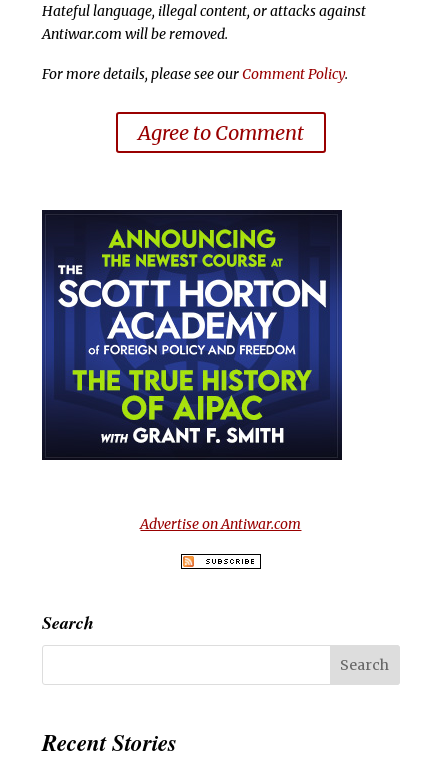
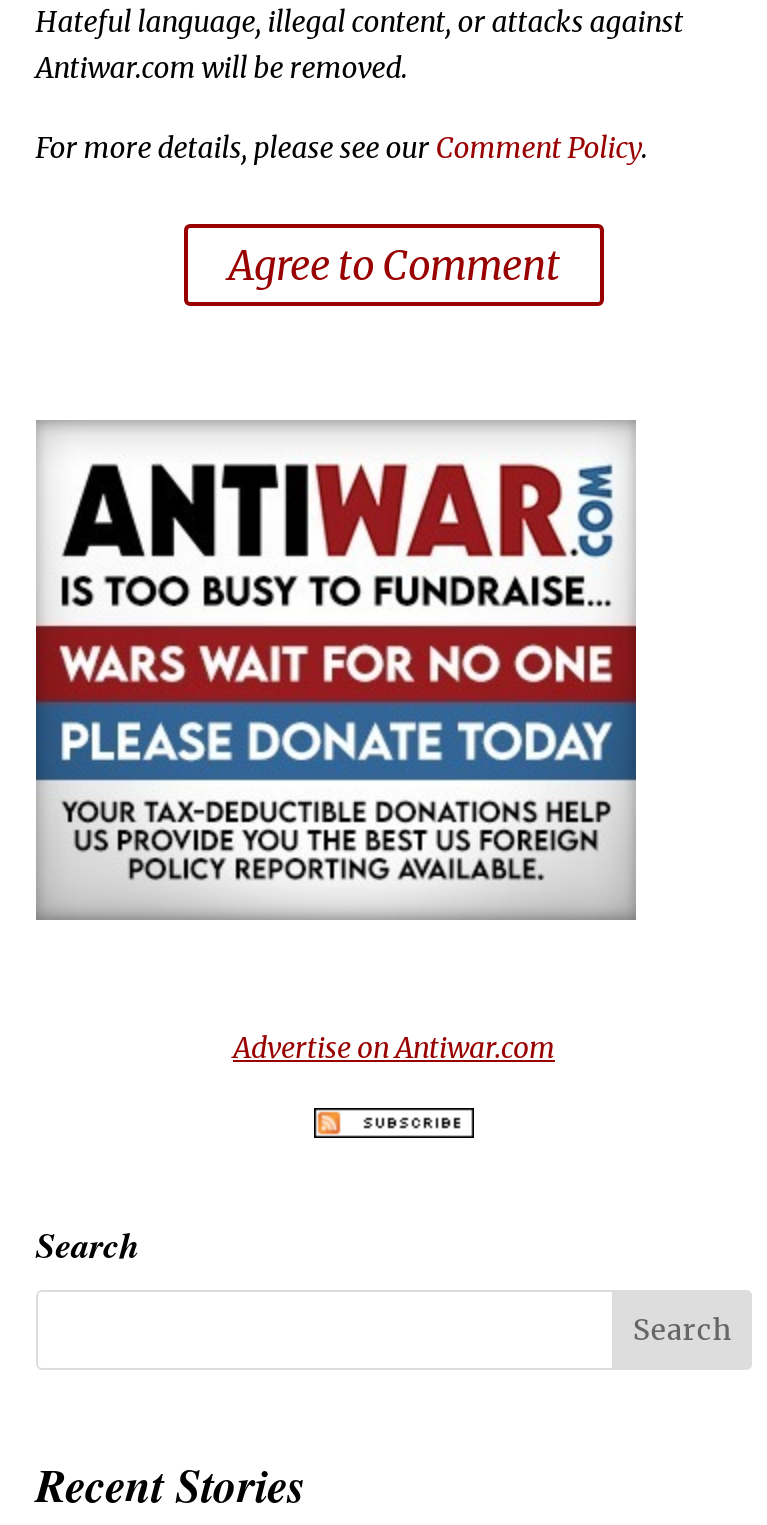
- [image]
+ [image]
